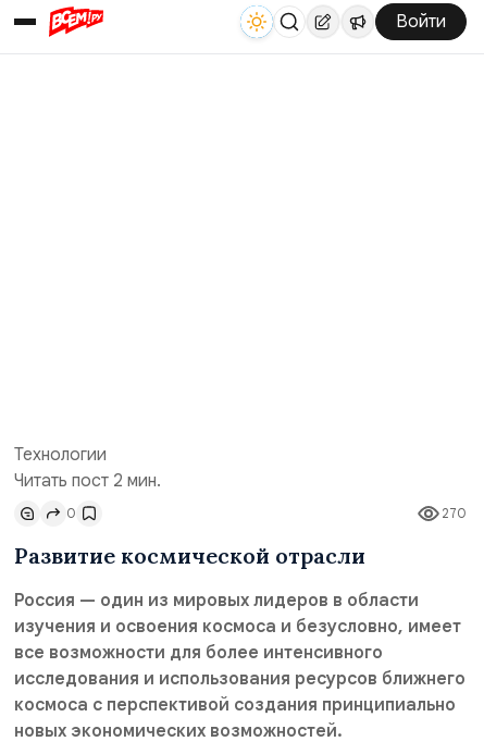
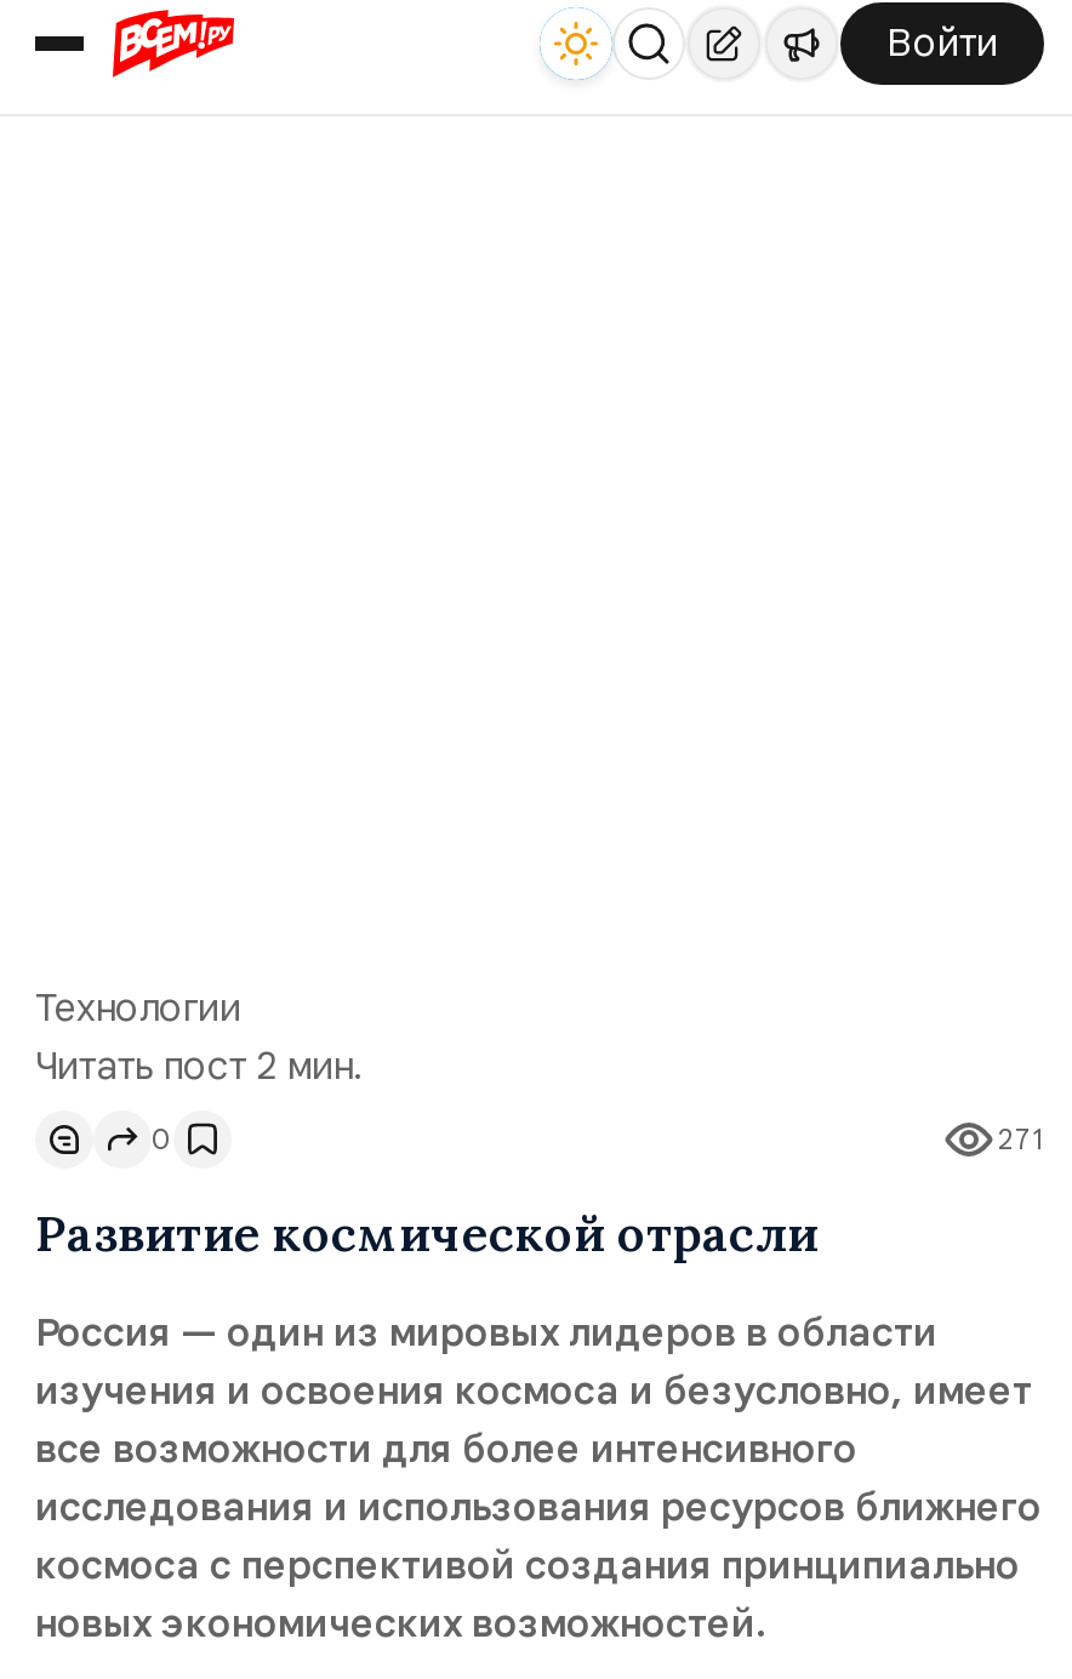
- 270
+ 271
